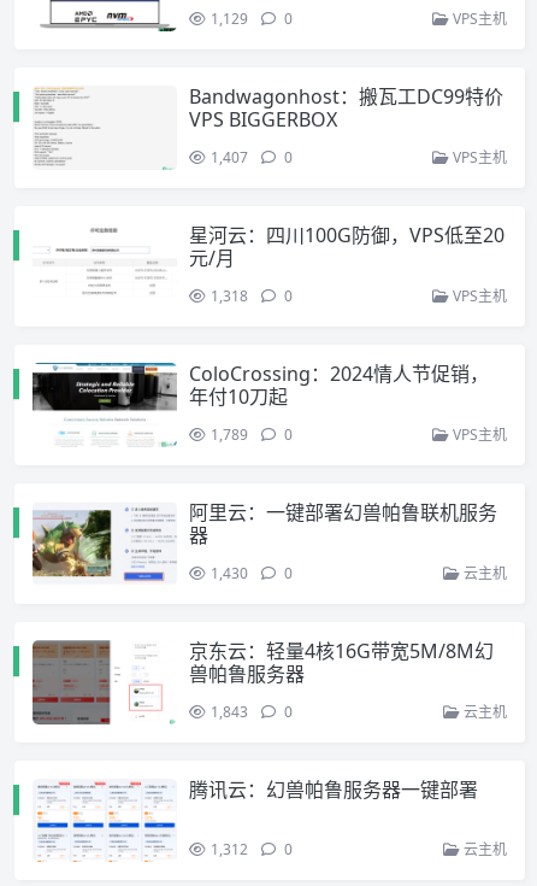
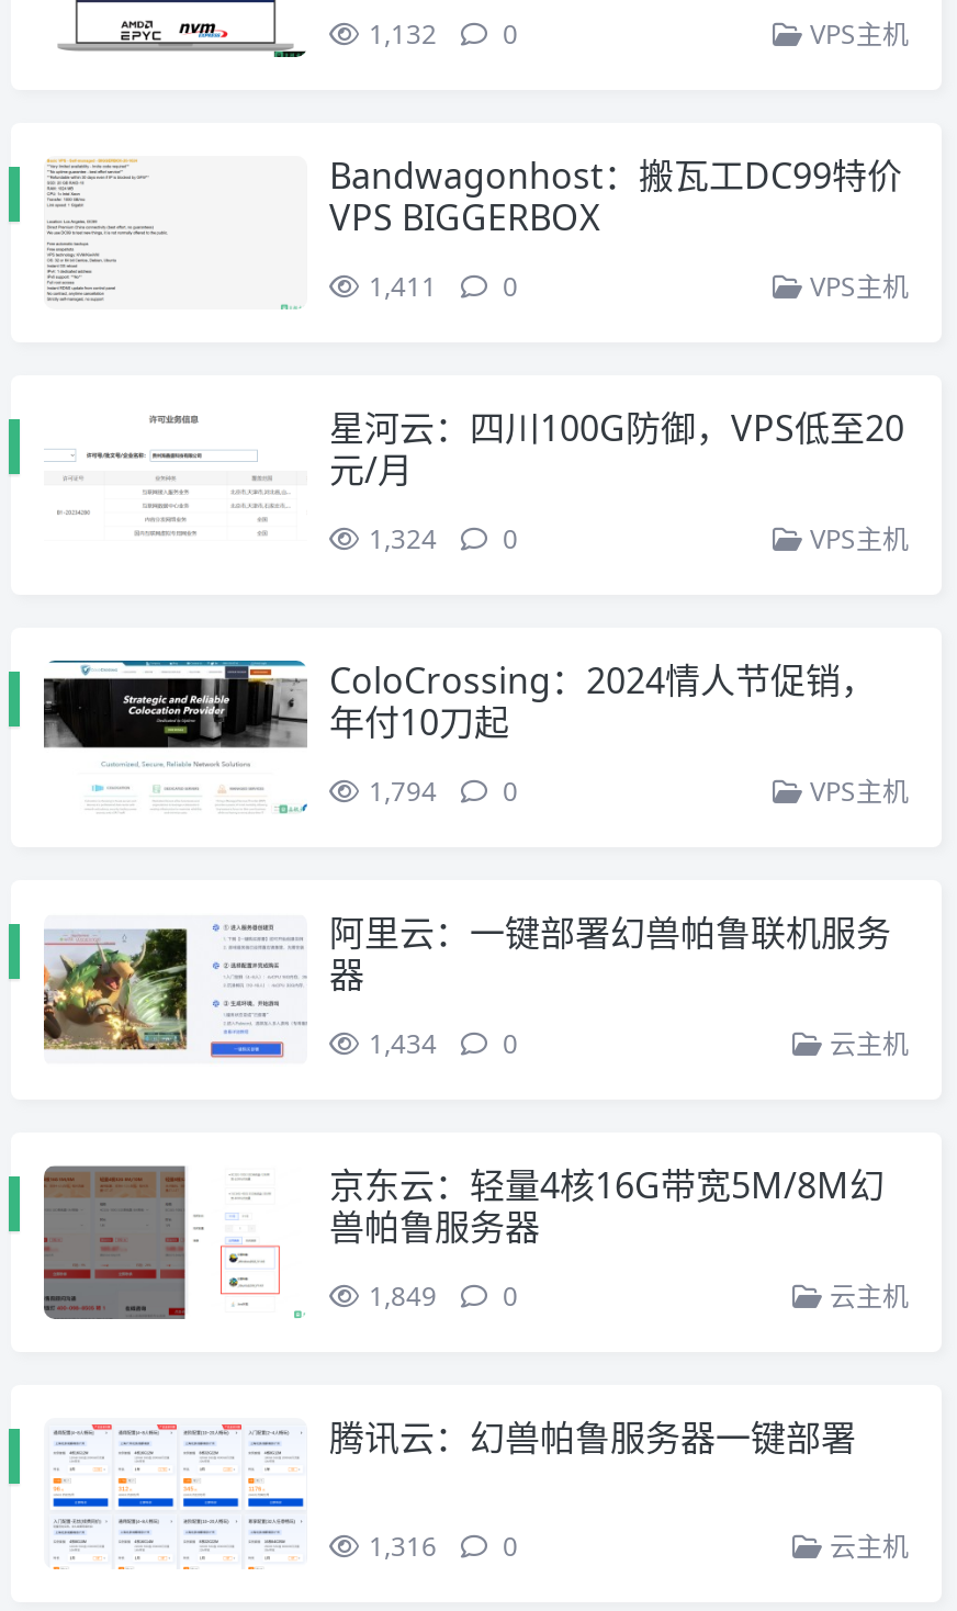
- 1,129 0
+ 1,132 0

- 1,407 0
+ 1,411 0

- 1,318 0
+ 1,324 0

- 1,789 0
+ 1,794 0

- 1,430 0
+ 1,434 0

- 1,843 0
+ 1,849 0

- 1,312 0
+ 1,316 0
